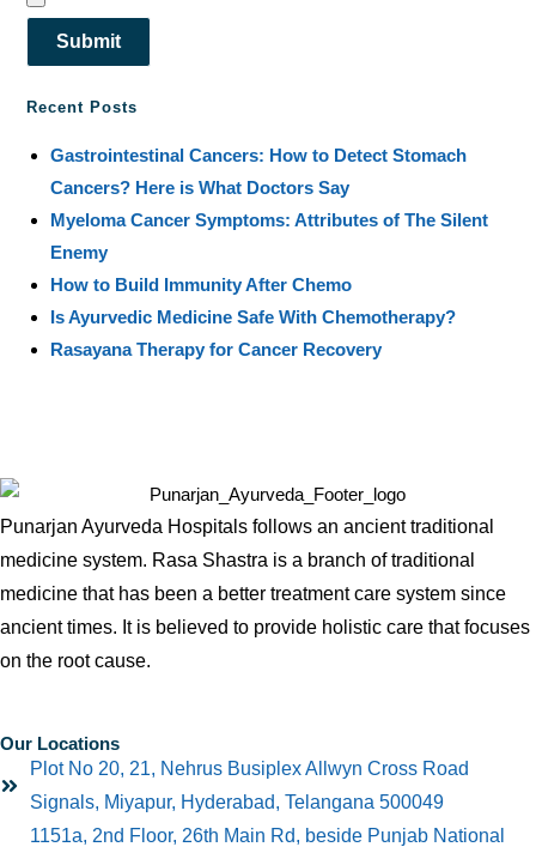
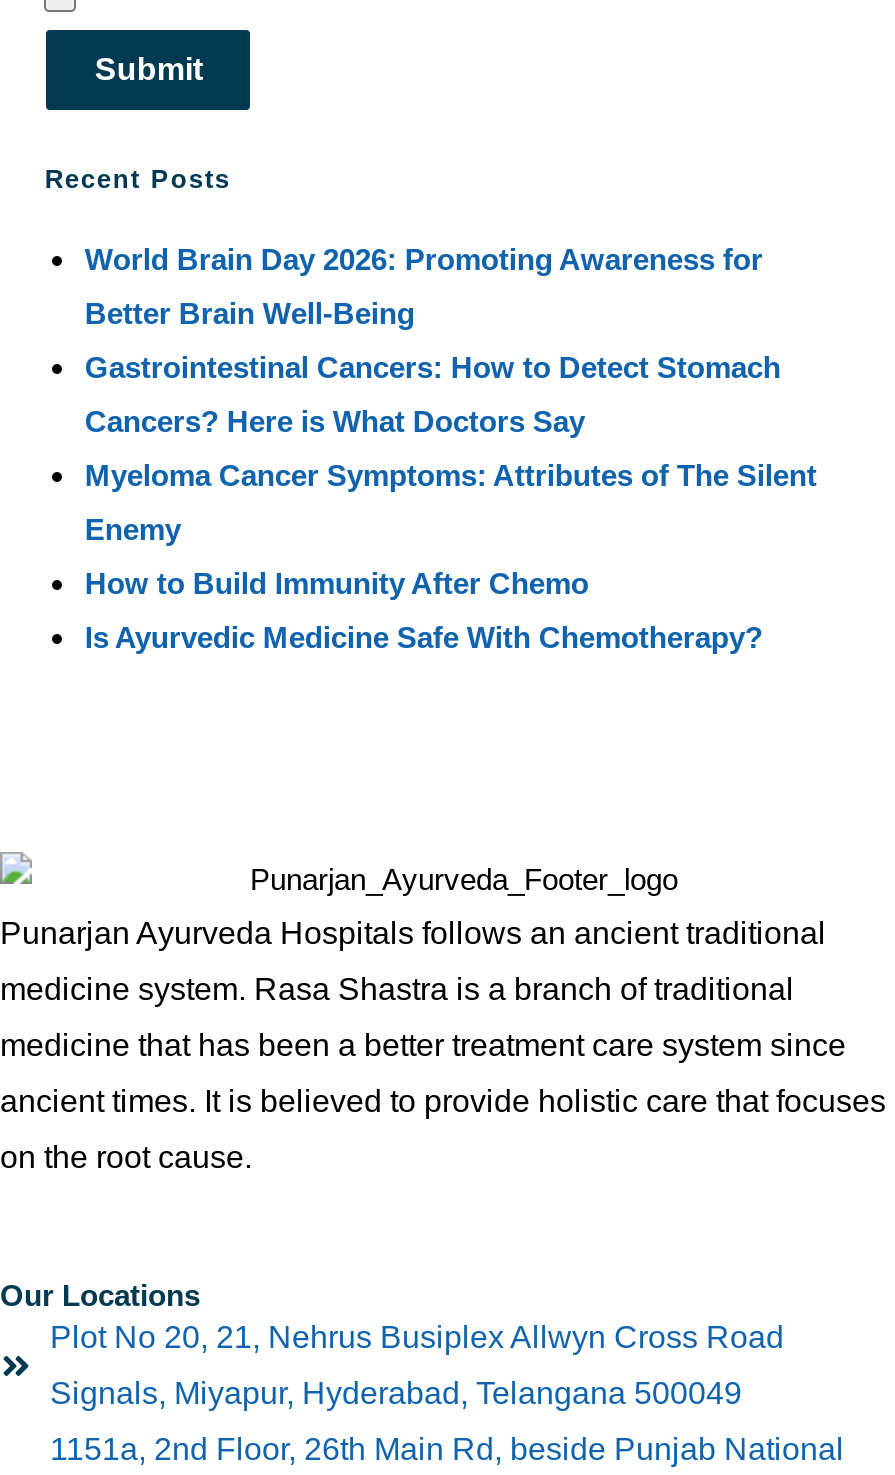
+ World Brain Day 2026: Promoting Awareness for
+ Better Brain Well-Being

moved down: Gastrointestinal Cancers: How to Detect Stomach | Cancers? Here is What Doctors Say | Myeloma Cancer Symptoms: Attributes of The Silent | Enemy | How to Build Immunity After Chemo | Is Ayurvedic Medicine Safe With Chemotherapy?

- Rasayana Therapy for Cancer Recovery
